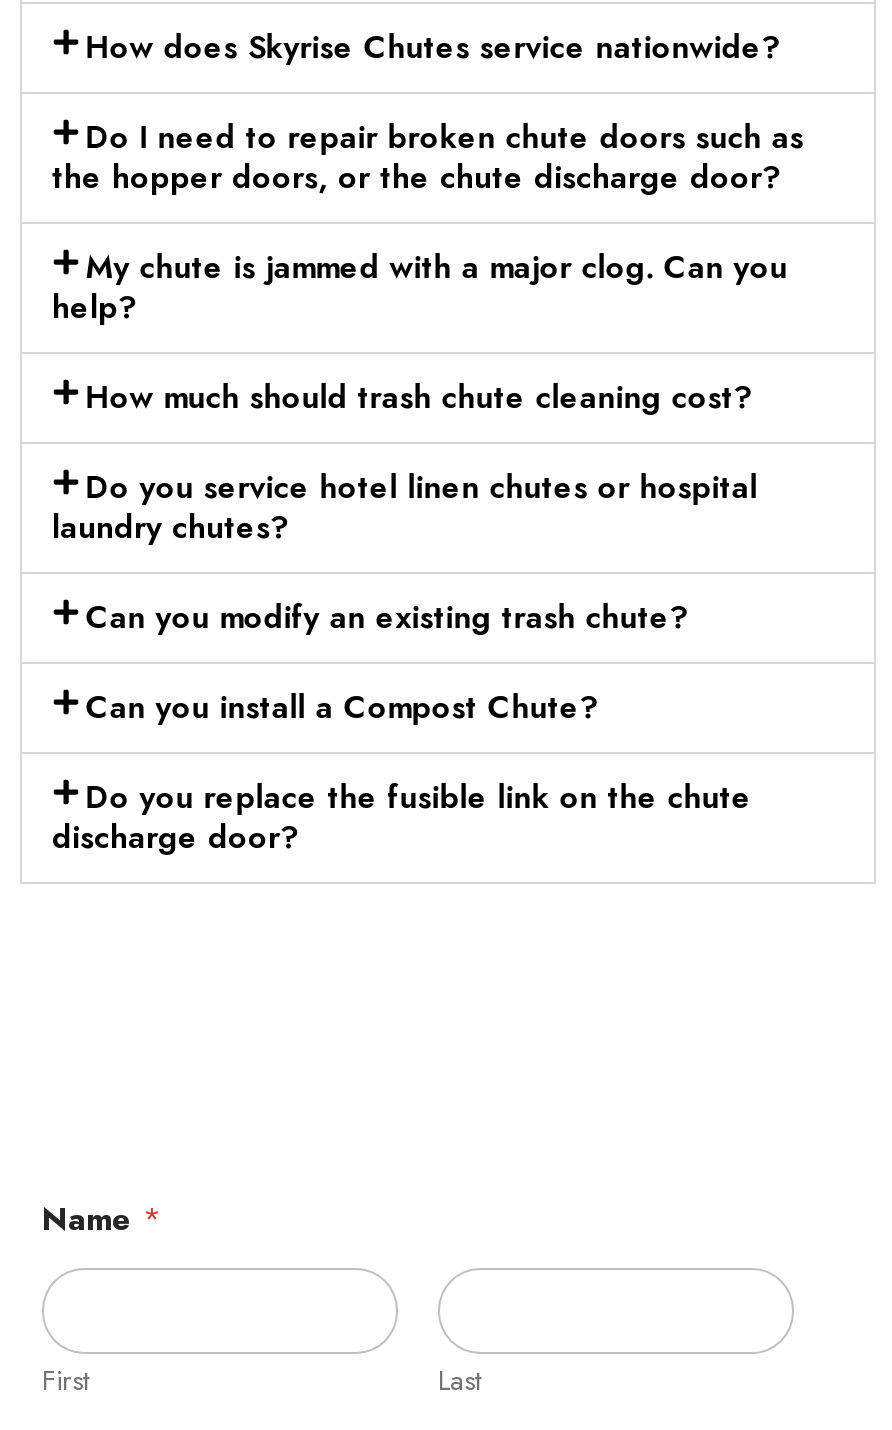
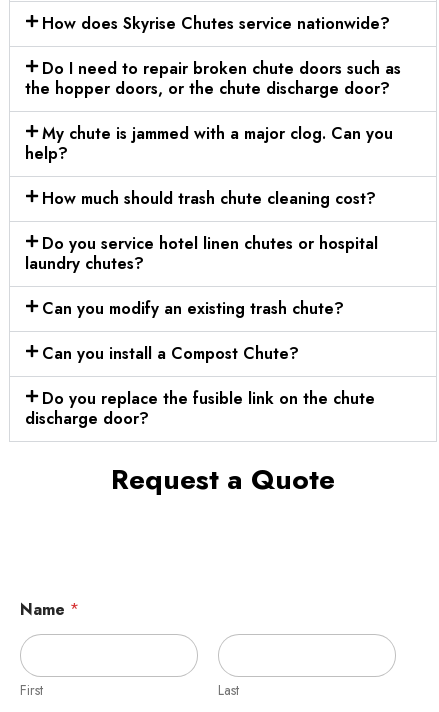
+ Request a Quote
